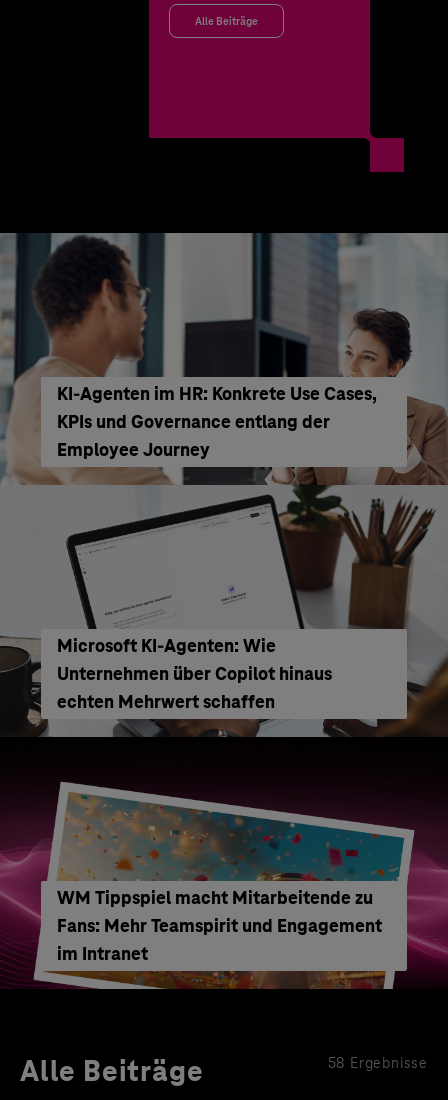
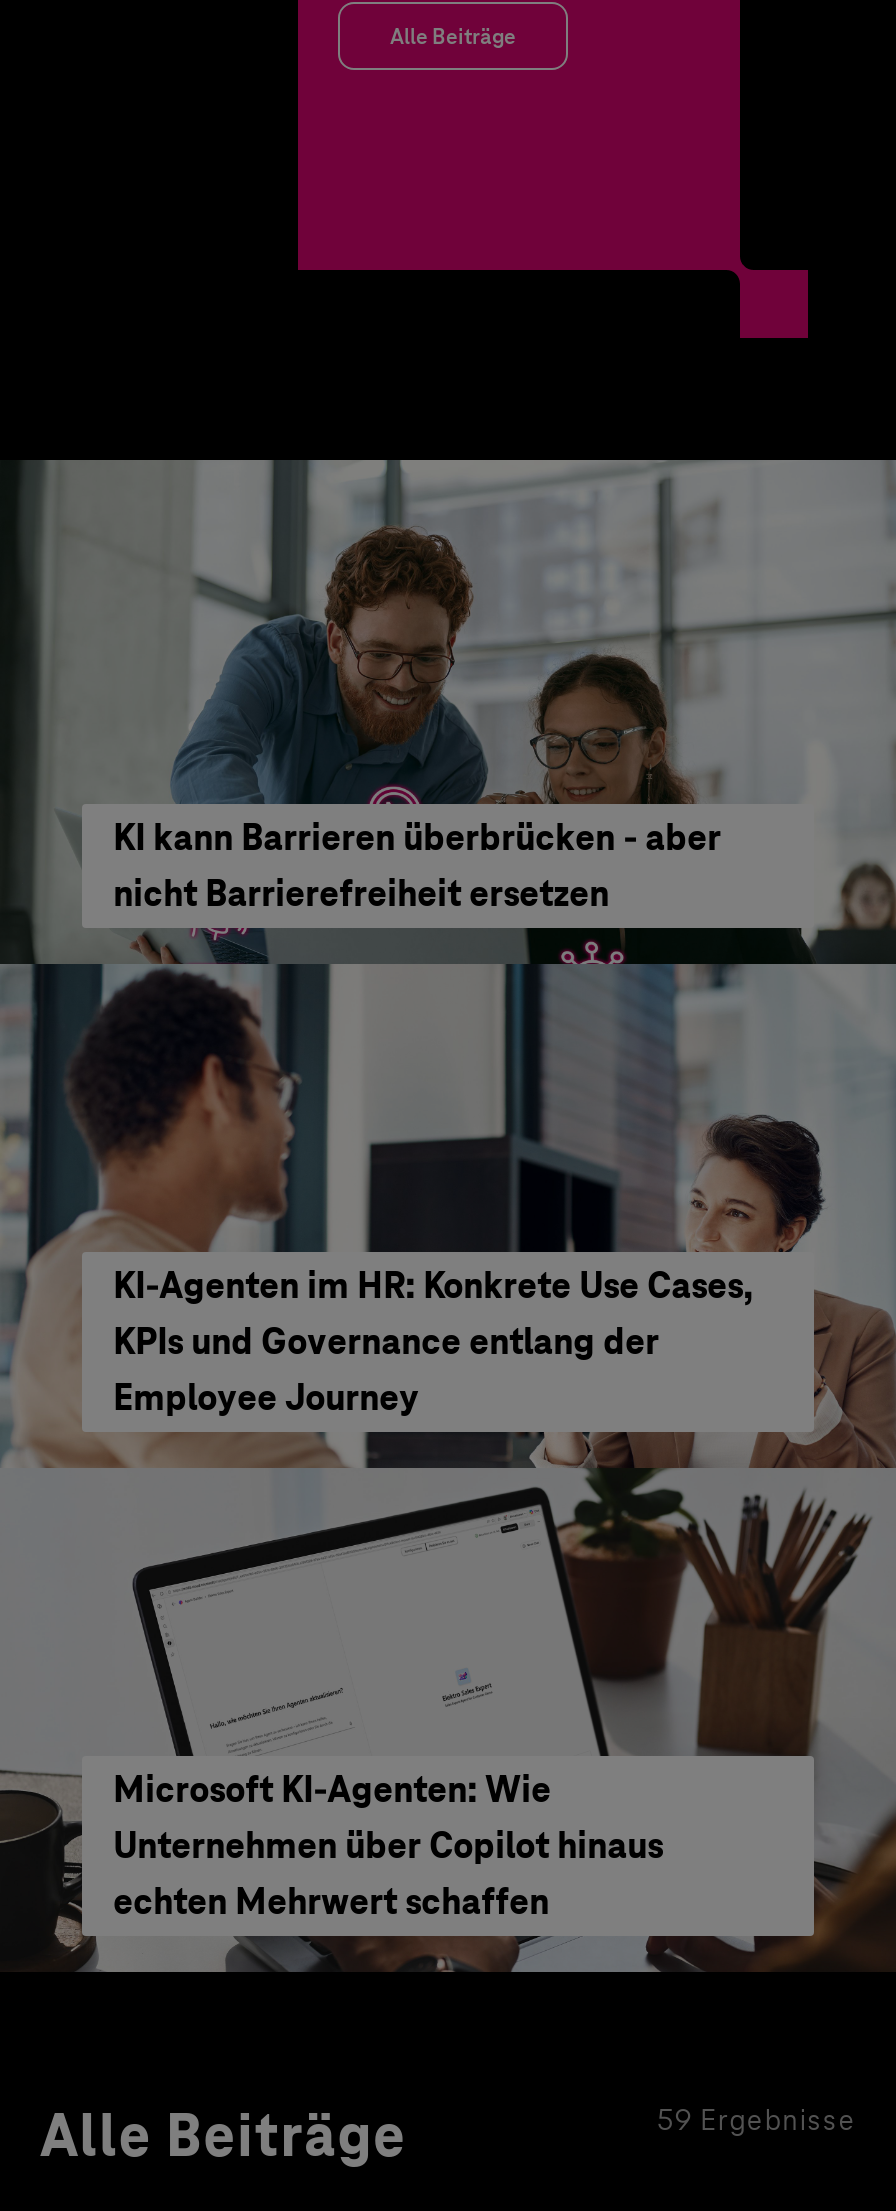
+ [image]
+ KI kann Barrieren überbrücken - aber
+ nicht Barrierefreiheit ersetzen

moved down: [image] | KI‑Agenten im HR: Konkrete Use Cases, | KPIs und Governance entlang der | Employee Journey | Microsoft KI-Agenten: Wie | Unternehmen über Copilot hinaus | echten Mehrwert schaffen

- [image]
- WM Tippspiel macht Mitarbeitende zu
- Fans: Mehr Teamspirit und Engagement
- im Intranet

- 58 Ergebnisse
+ 59 Ergebnisse
